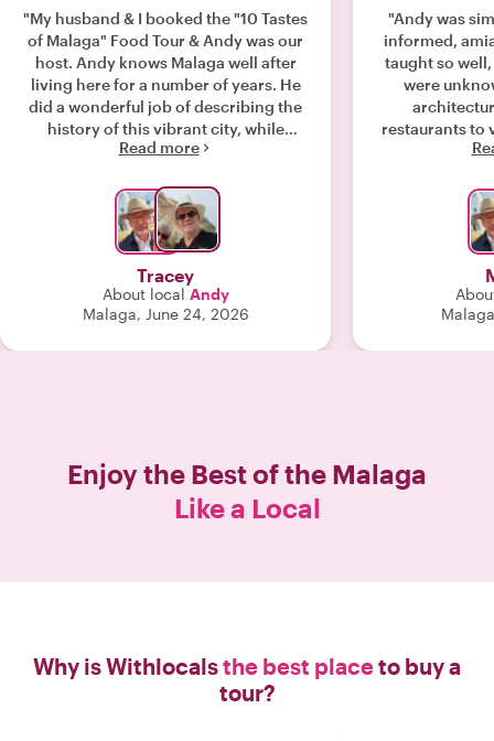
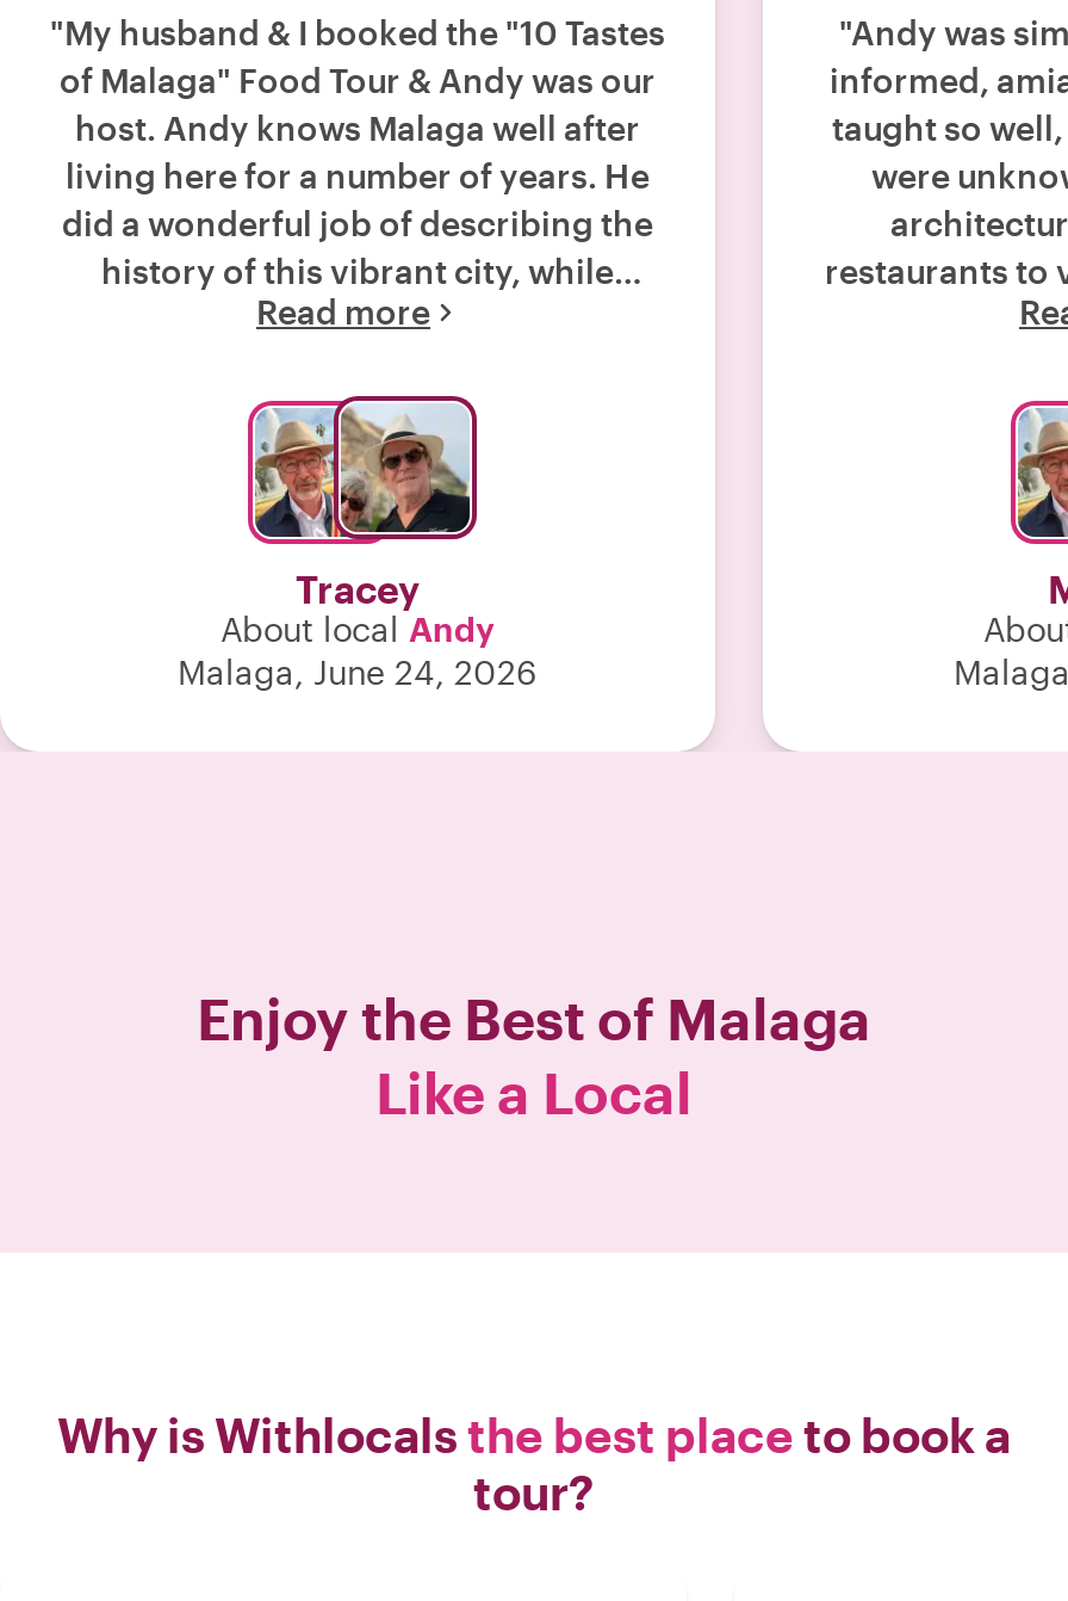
- Enjoy the Best of the Malaga
+ Enjoy the Best of Malaga

- Why is Withlocals the best place to buy a
+ Why is Withlocals the best place to book a
